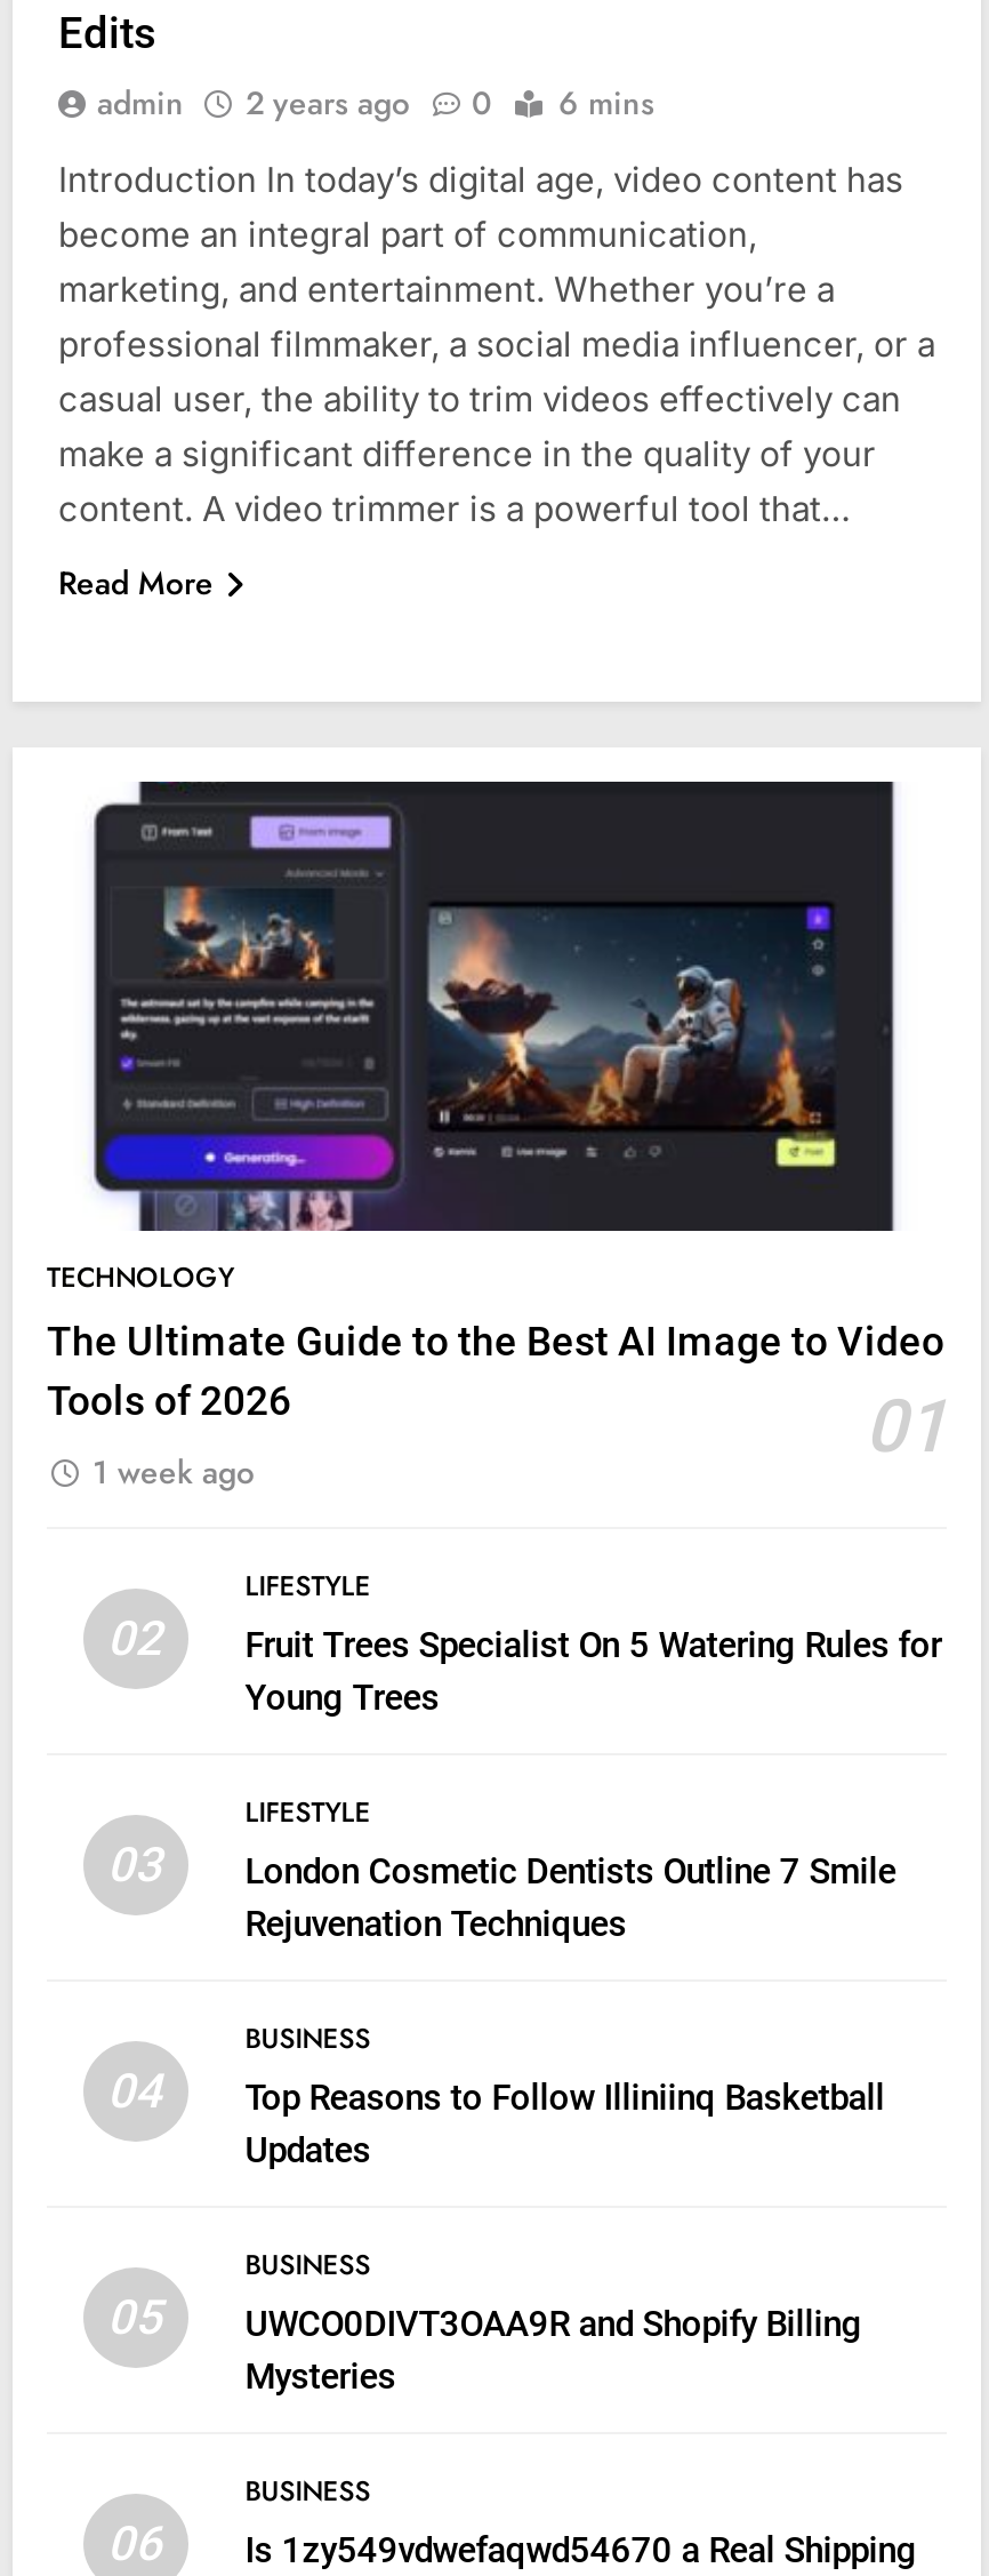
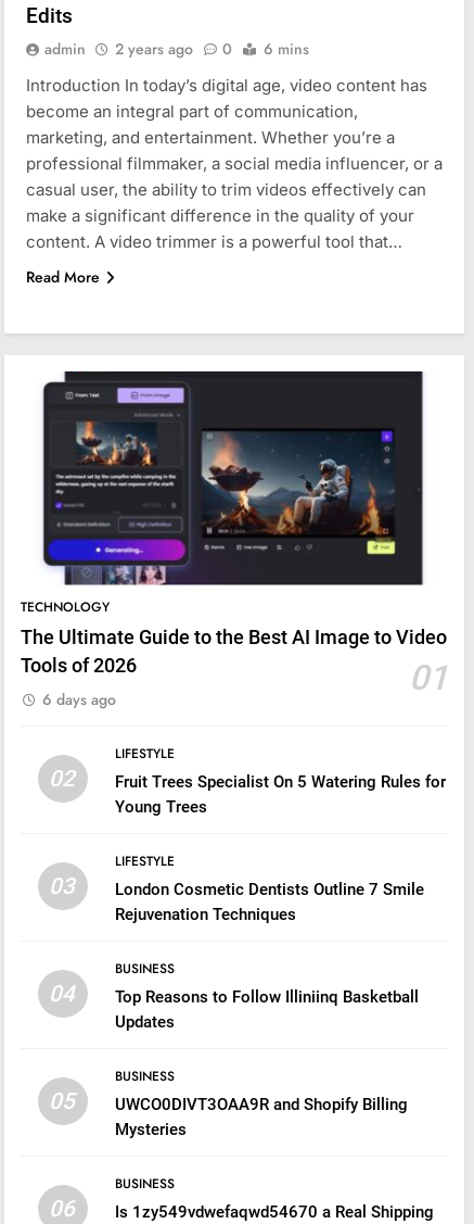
- 1 week ago
+ 6 days ago
